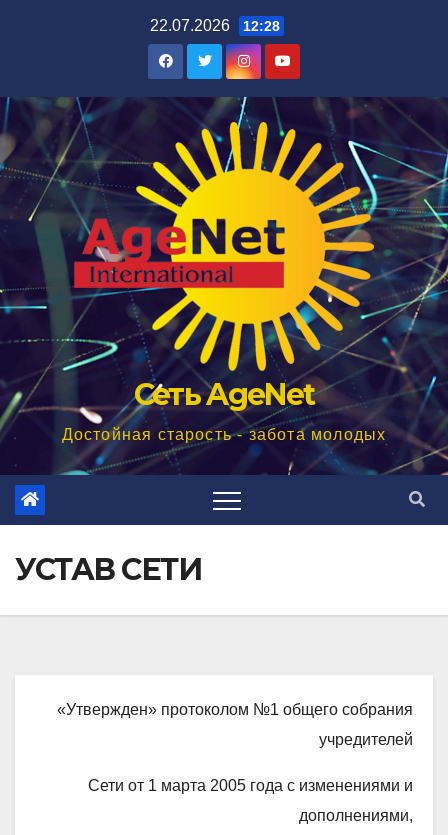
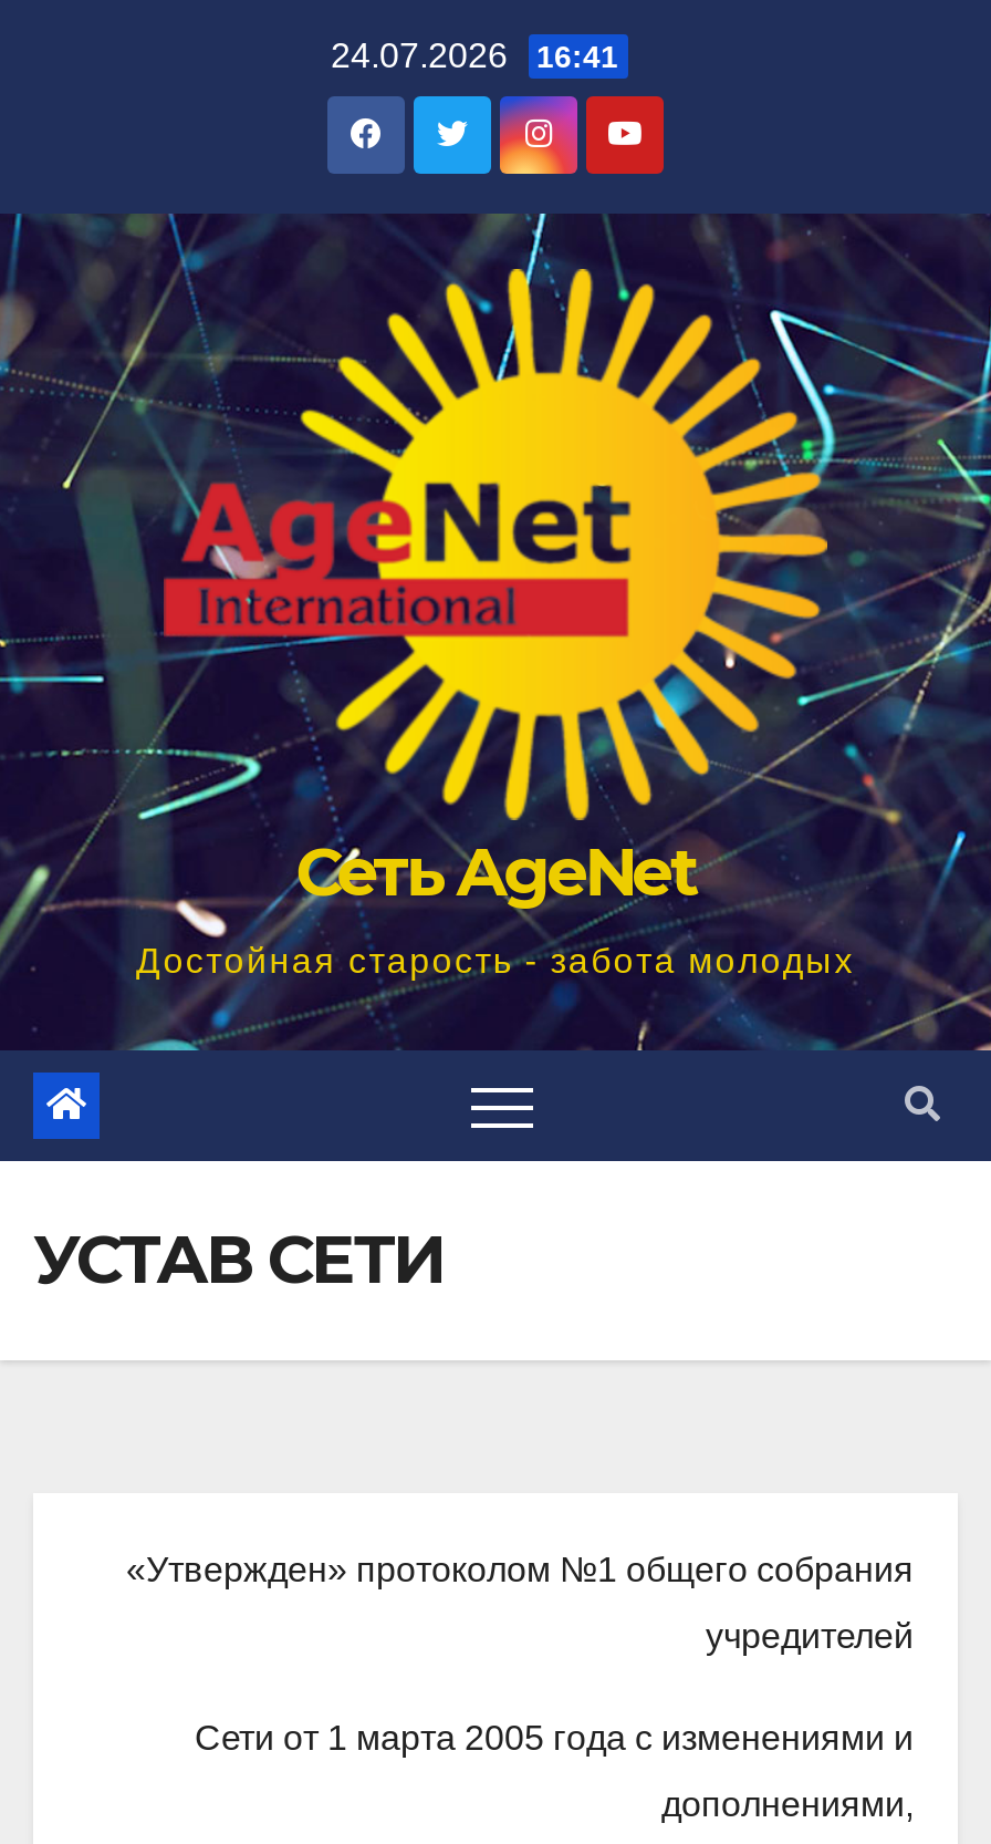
- 22.07.2026 12:28
+ 24.07.2026 16:41
